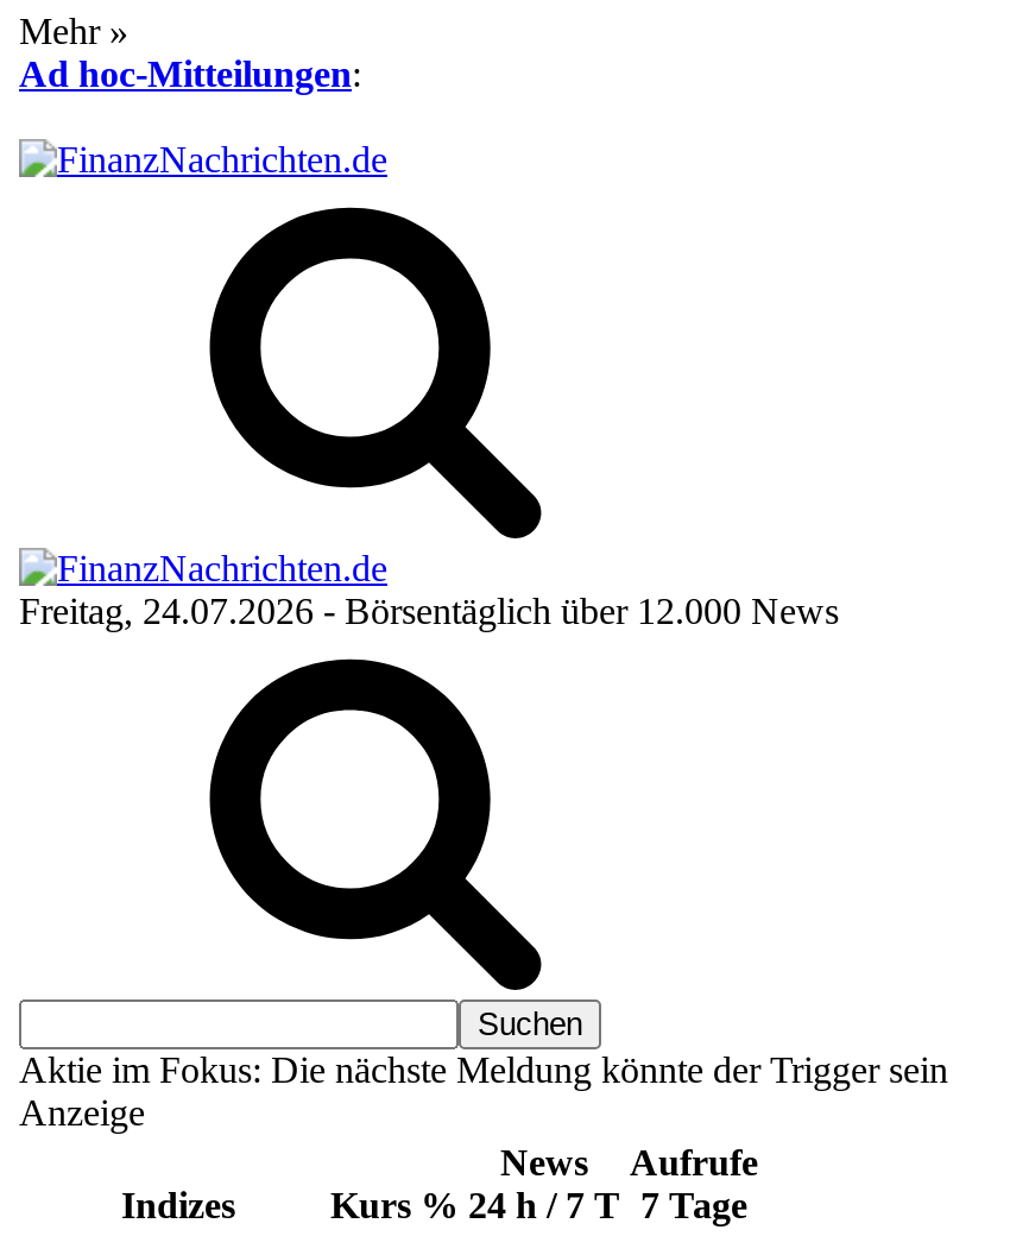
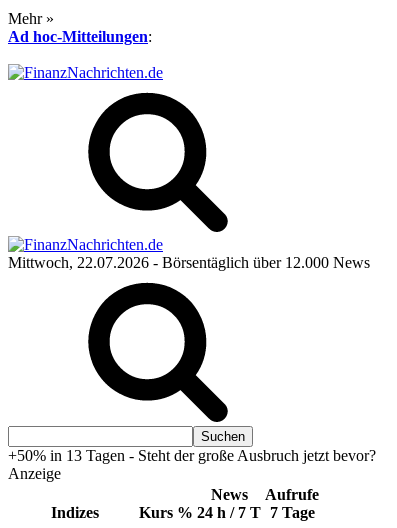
- Freitag, 24.07.2026 - Börsentäglich über 12.000 News
+ Mittwoch, 22.07.2026 - Börsentäglich über 12.000 News

- Aktie im Fokus: Die nächste Meldung könnte der Trigger sein
+ +50% in 13 Tagen - Steht der große Ausbruch jetzt bevor?
